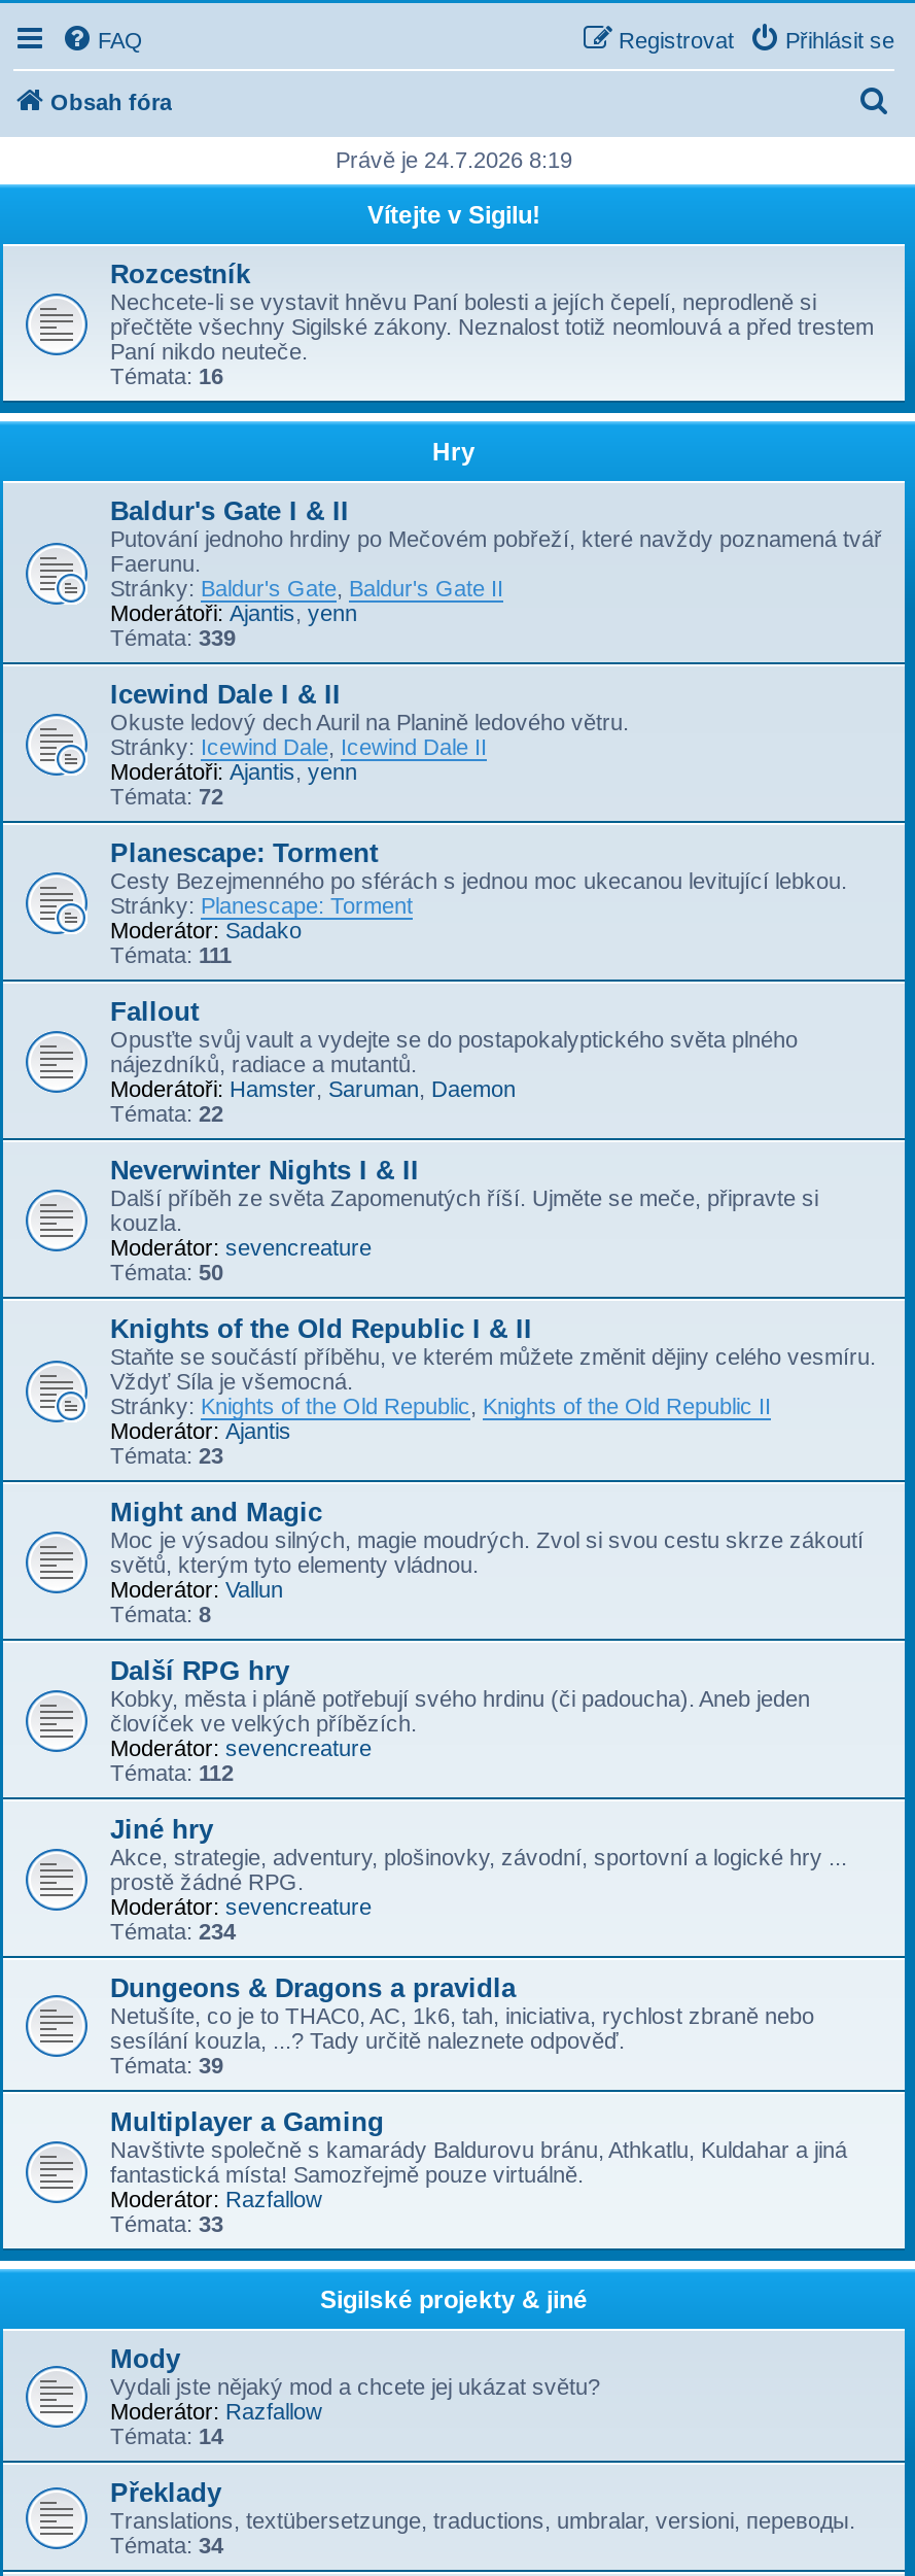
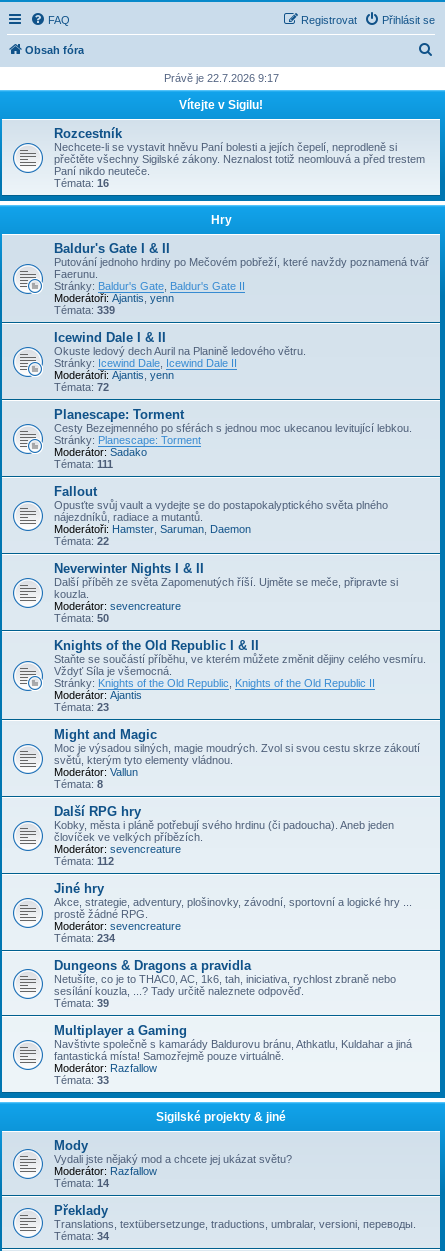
- Právě je 24.7.2026 8:19
+ Právě je 22.7.2026 9:17
